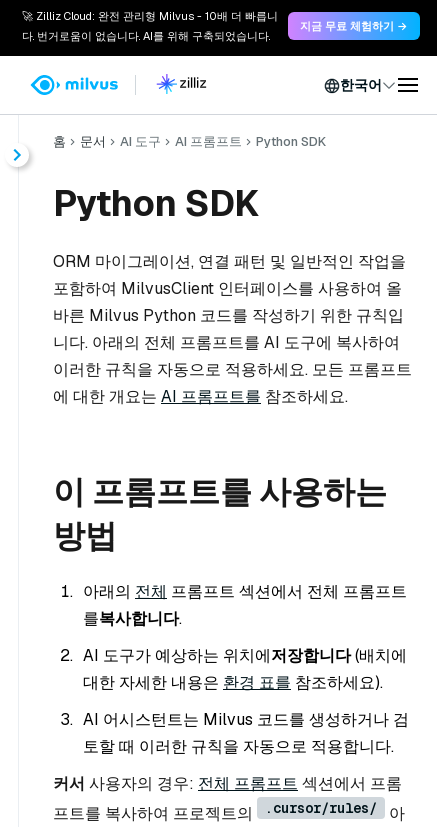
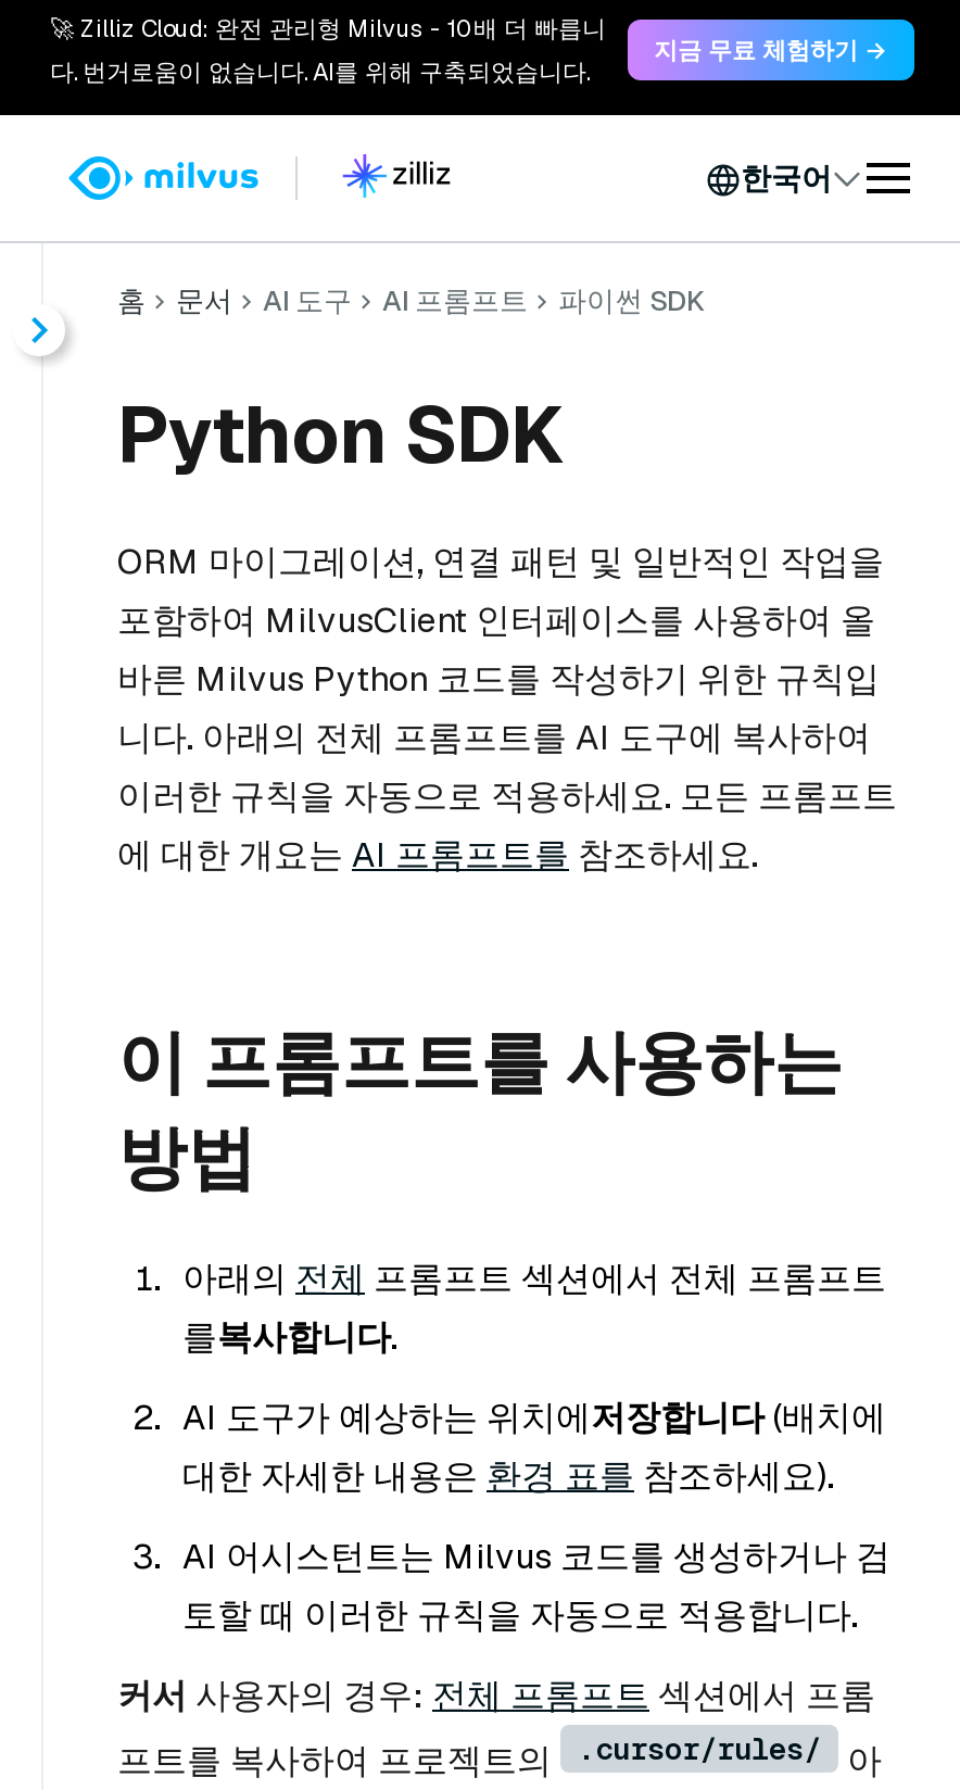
- Python SDK
+ 파이썬 SDK
